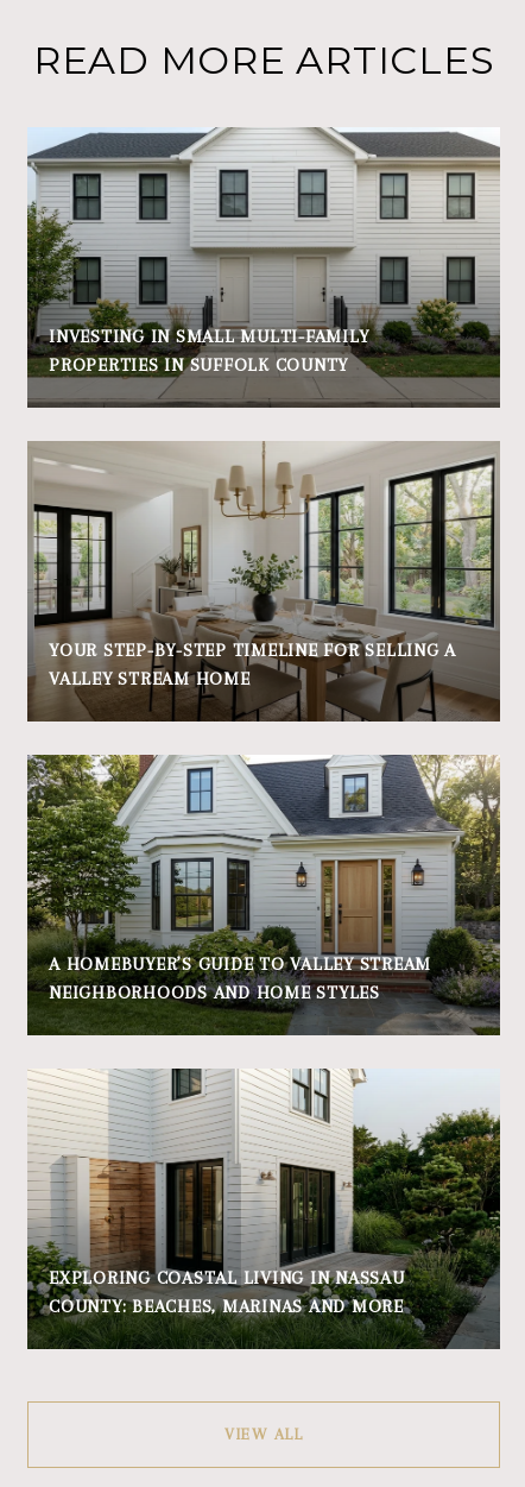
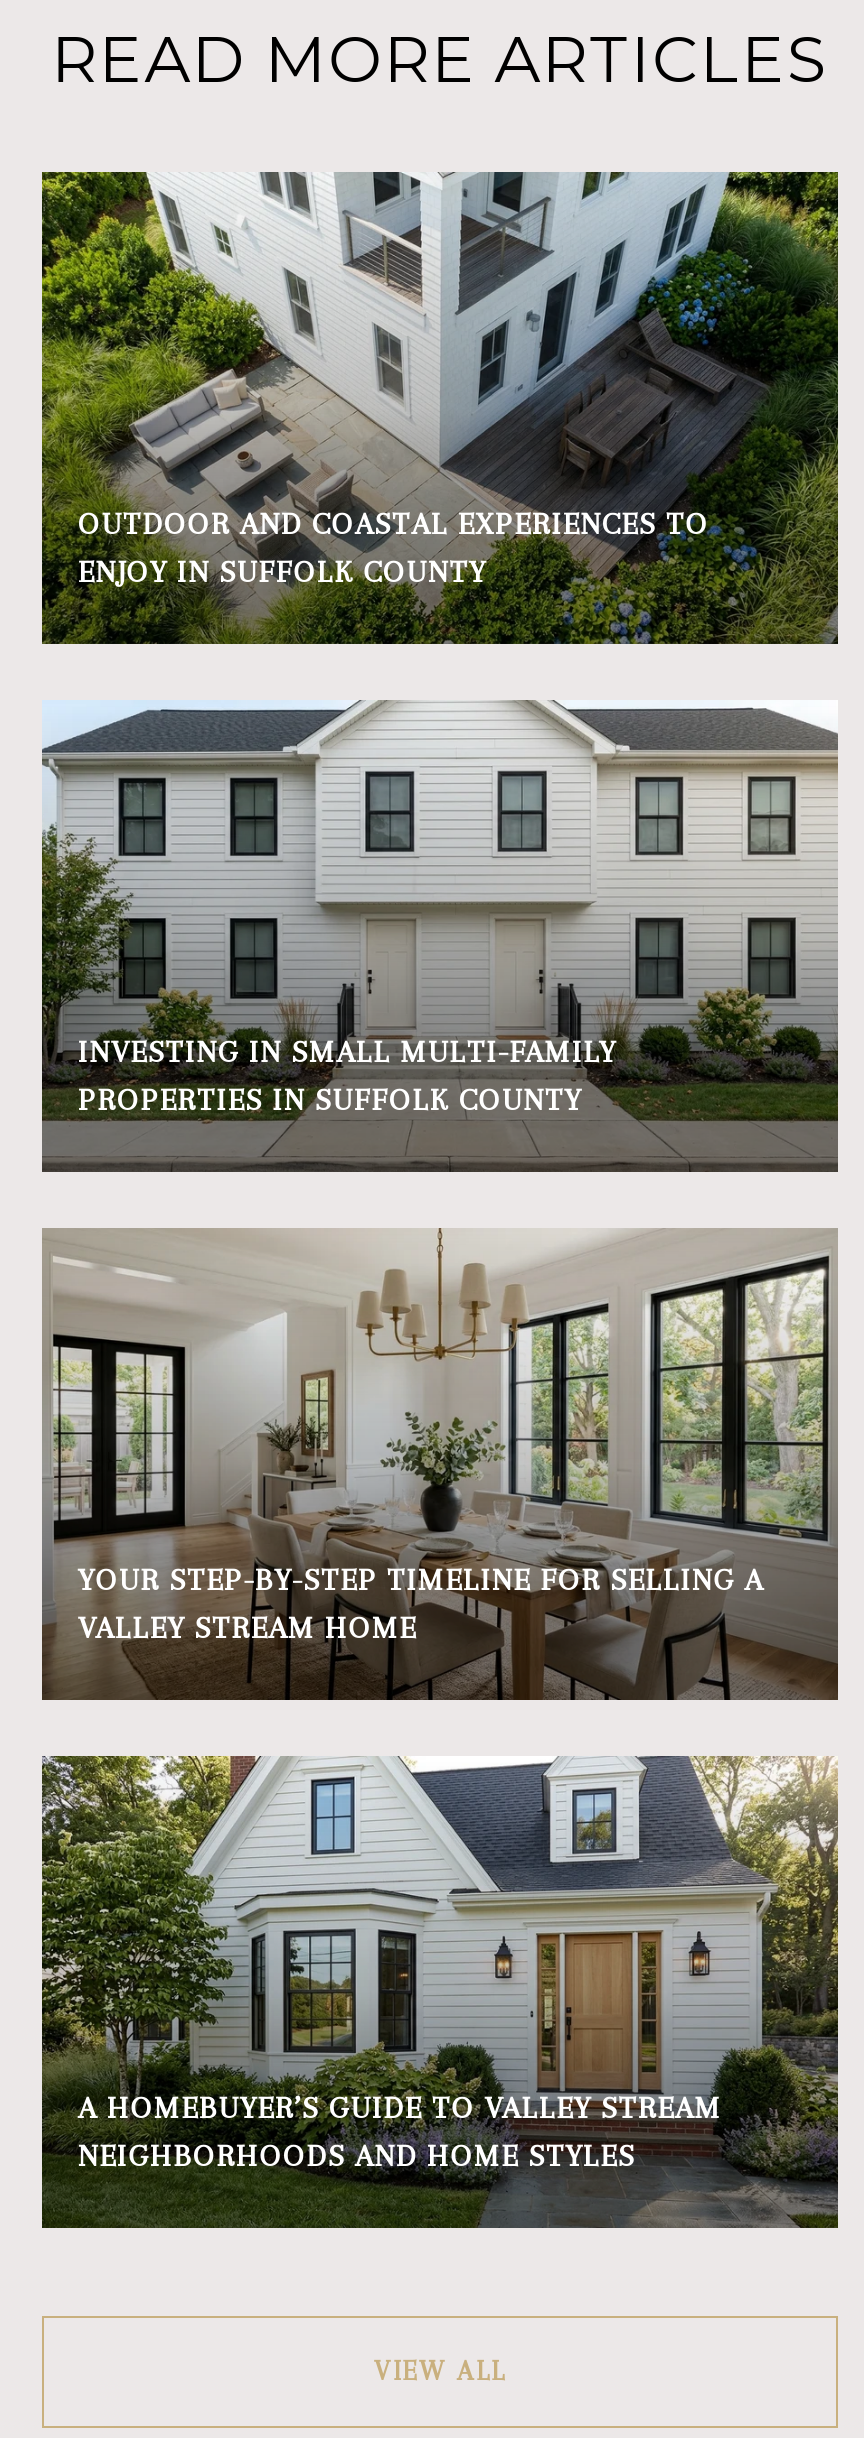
+ [image]
+ OUTDOOR AND COASTAL EXPERIENCES TO
+ ENJOY IN SUFFOLK COUNTY

moved down: [image] | INVESTING IN SMALL MULTI-FAMILY | PROPERTIES IN SUFFOLK COUNTY | YOUR STEP-BY-STEP TIMELINE FOR SELLING A | VALLEY STREAM HOME | A HOMEBUYER’S GUIDE TO VALLEY STREAM | NEIGHBORHOODS AND HOME STYLES

- [image]
- EXPLORING COASTAL LIVING IN NASSAU
- COUNTY: BEACHES, MARINAS AND MORE
